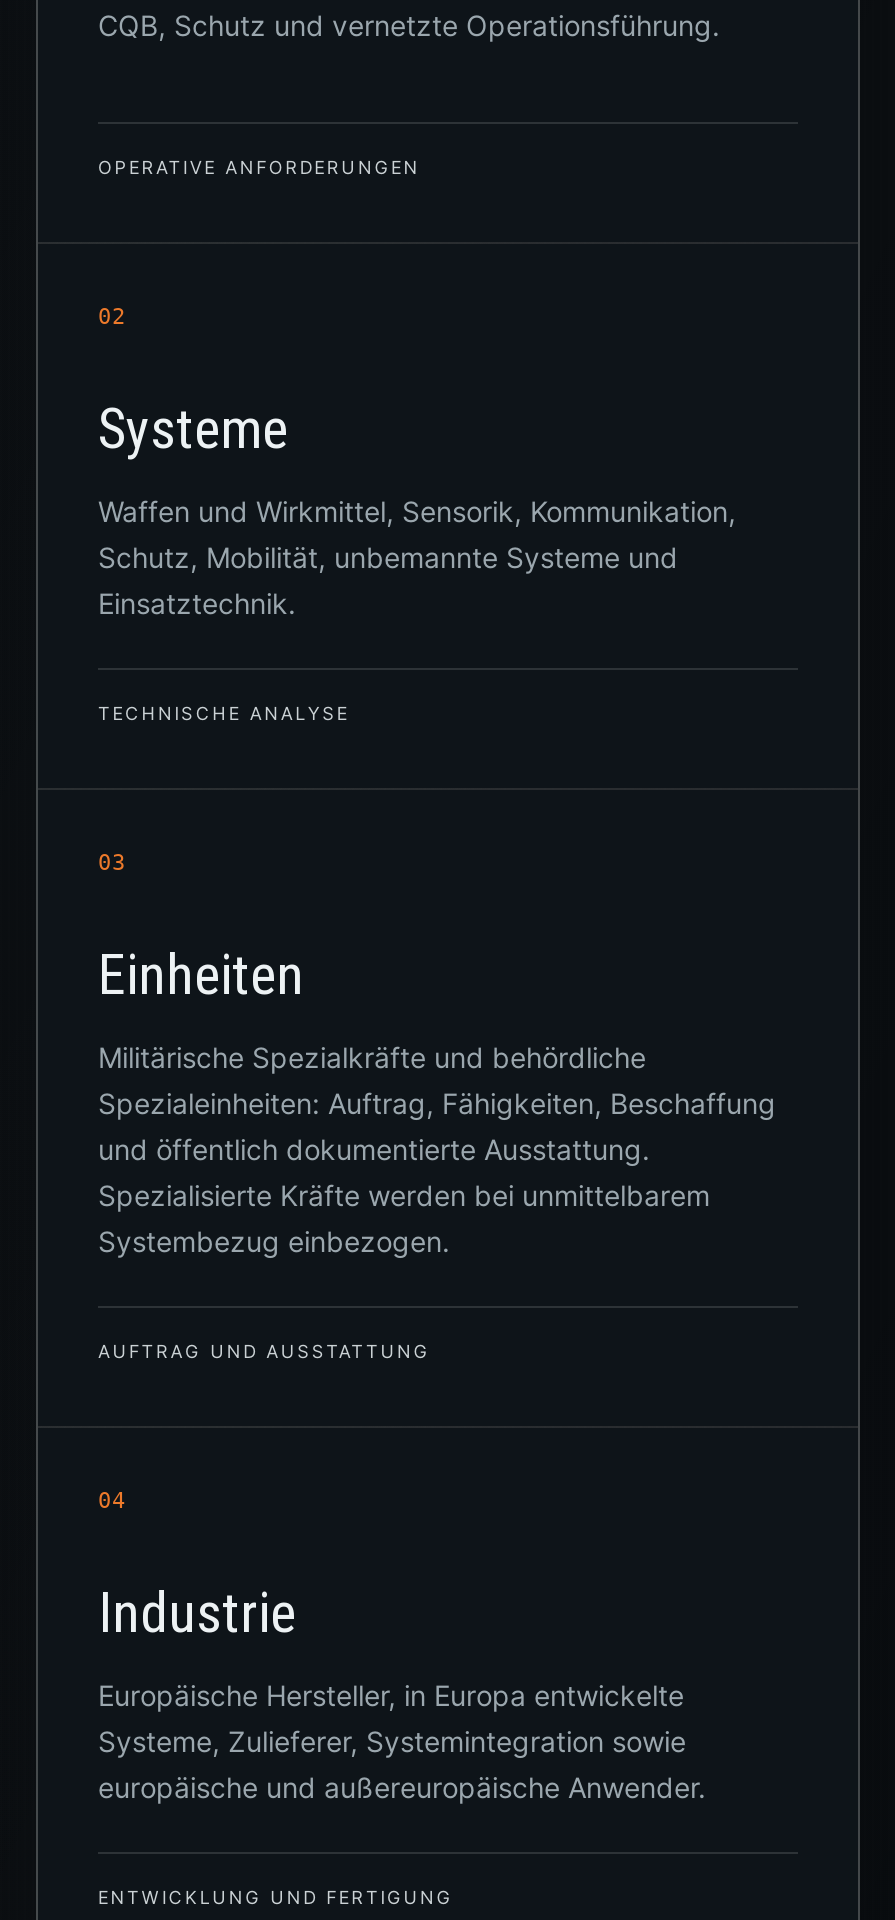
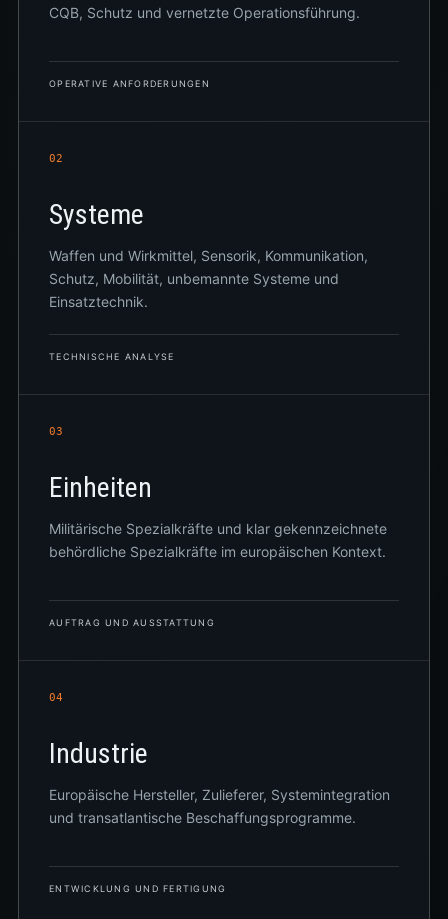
- Militärische Spezialkräfte und behördliche
- Spezialeinheiten: Auftrag, Fähigkeiten, Beschaffung
- und öffentlich dokumentierte Ausstattung.
- Spezialisierte Kräfte werden bei unmittelbarem
- Systembezug einbezogen.
+ Militärische Spezialkräfte und klar gekennzeichnete
+ behördliche Spezialkräfte im europäischen Kontext.

- Europäische Hersteller, in Europa entwickelte
- Systeme, Zulieferer, Systemintegration sowie
- europäische und außereuropäische Anwender.
+ Europäische Hersteller, Zulieferer, Systemintegration
+ und transatlantische Beschaffungsprogramme.
